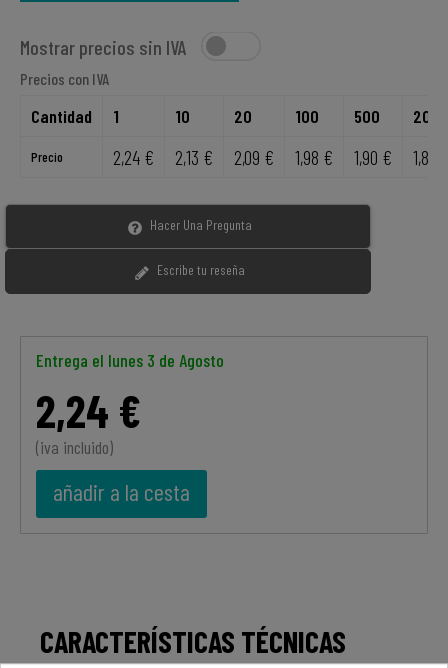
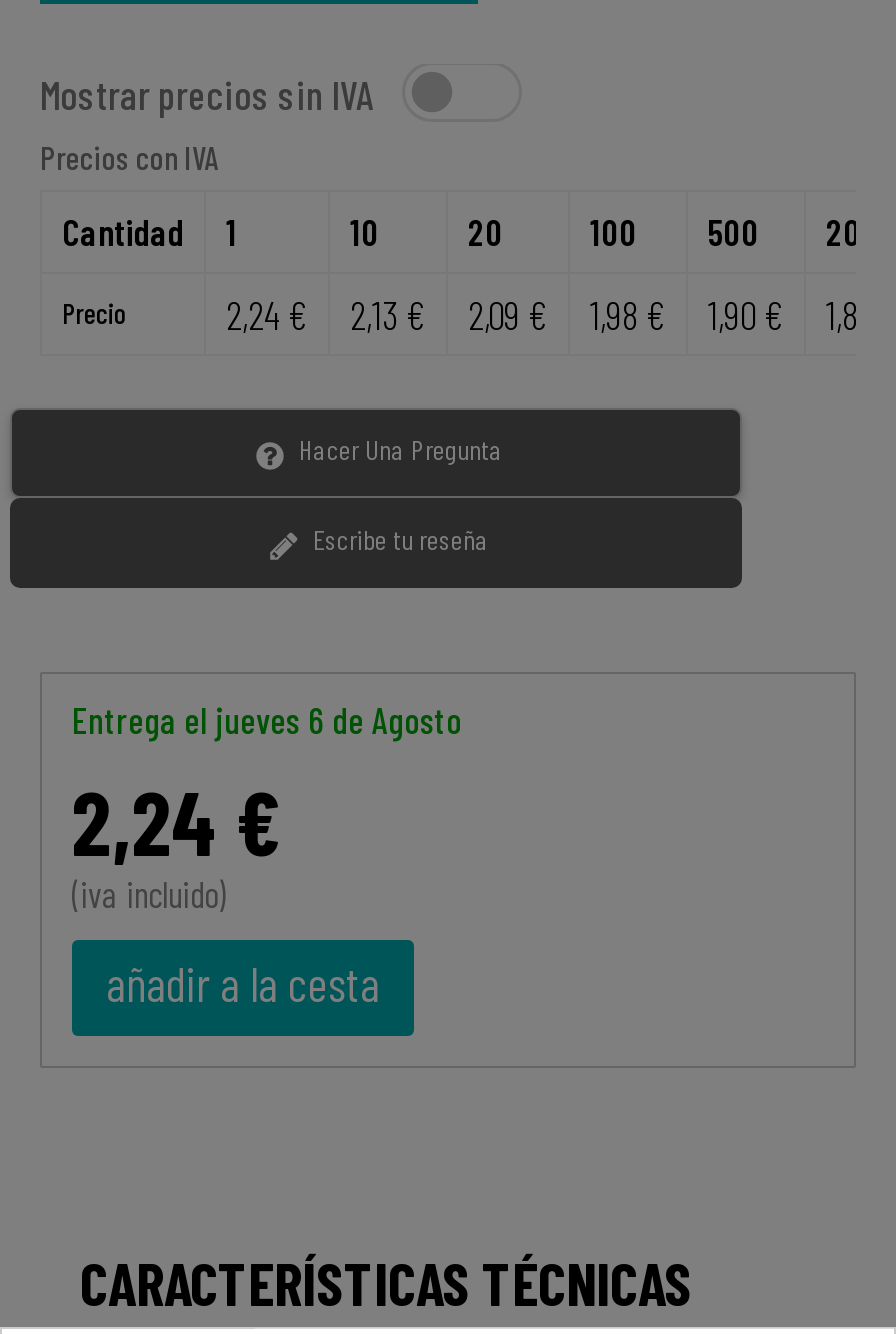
- Entrega el lunes 3 de Agosto
+ Entrega el jueves 6 de Agosto
